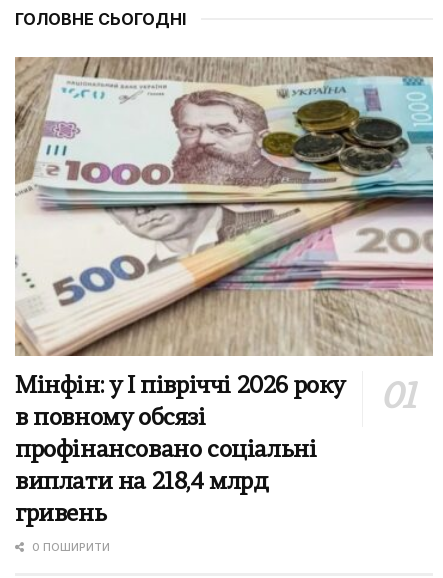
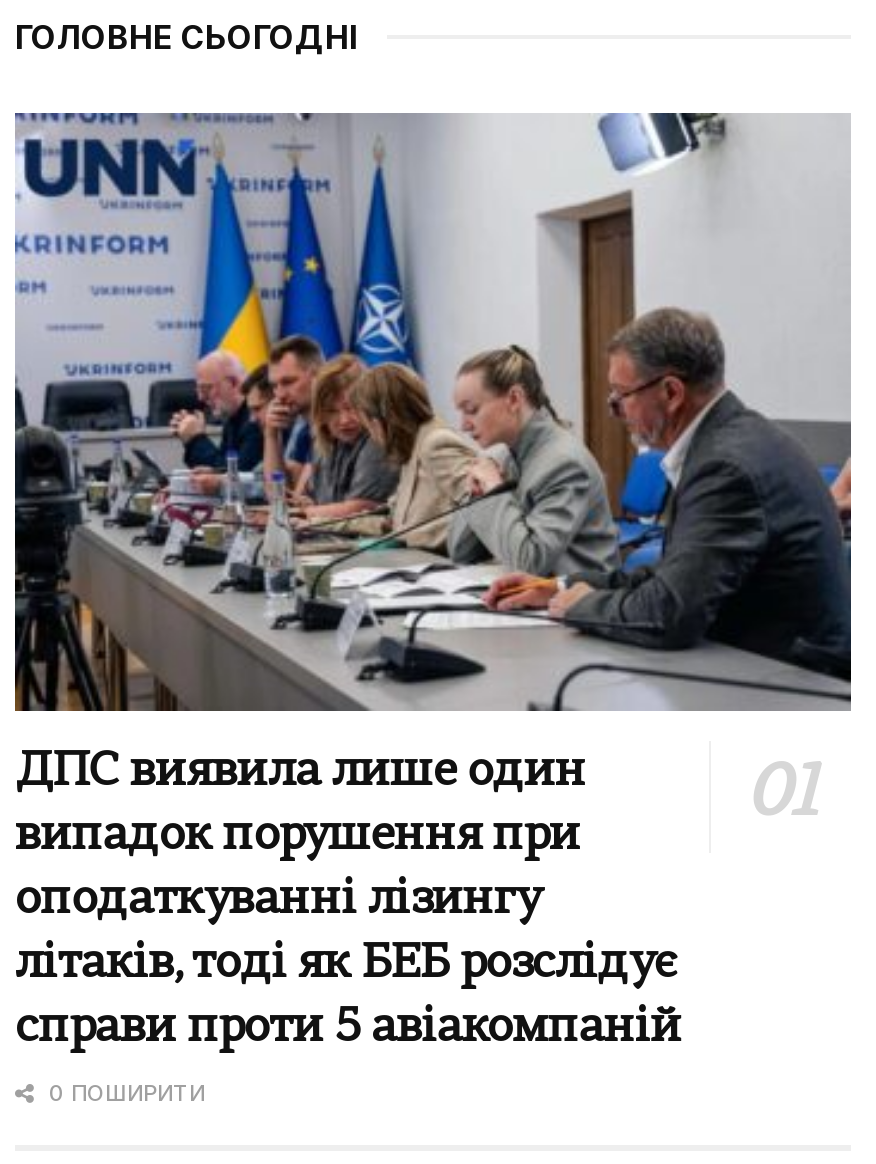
- [image]
- Мінфін: у І півріччі 2026 року
- в повному обсязі
- профінансовано соціальні
- виплати на 218,4 млрд
- гривень
+ [image]
+ ДПС виявила лише один
+ випадок порушення при
+ оподаткуванні лізингу
+ літаків, тоді як БЕБ розслідує
+ справи проти 5 авіакомпаній
